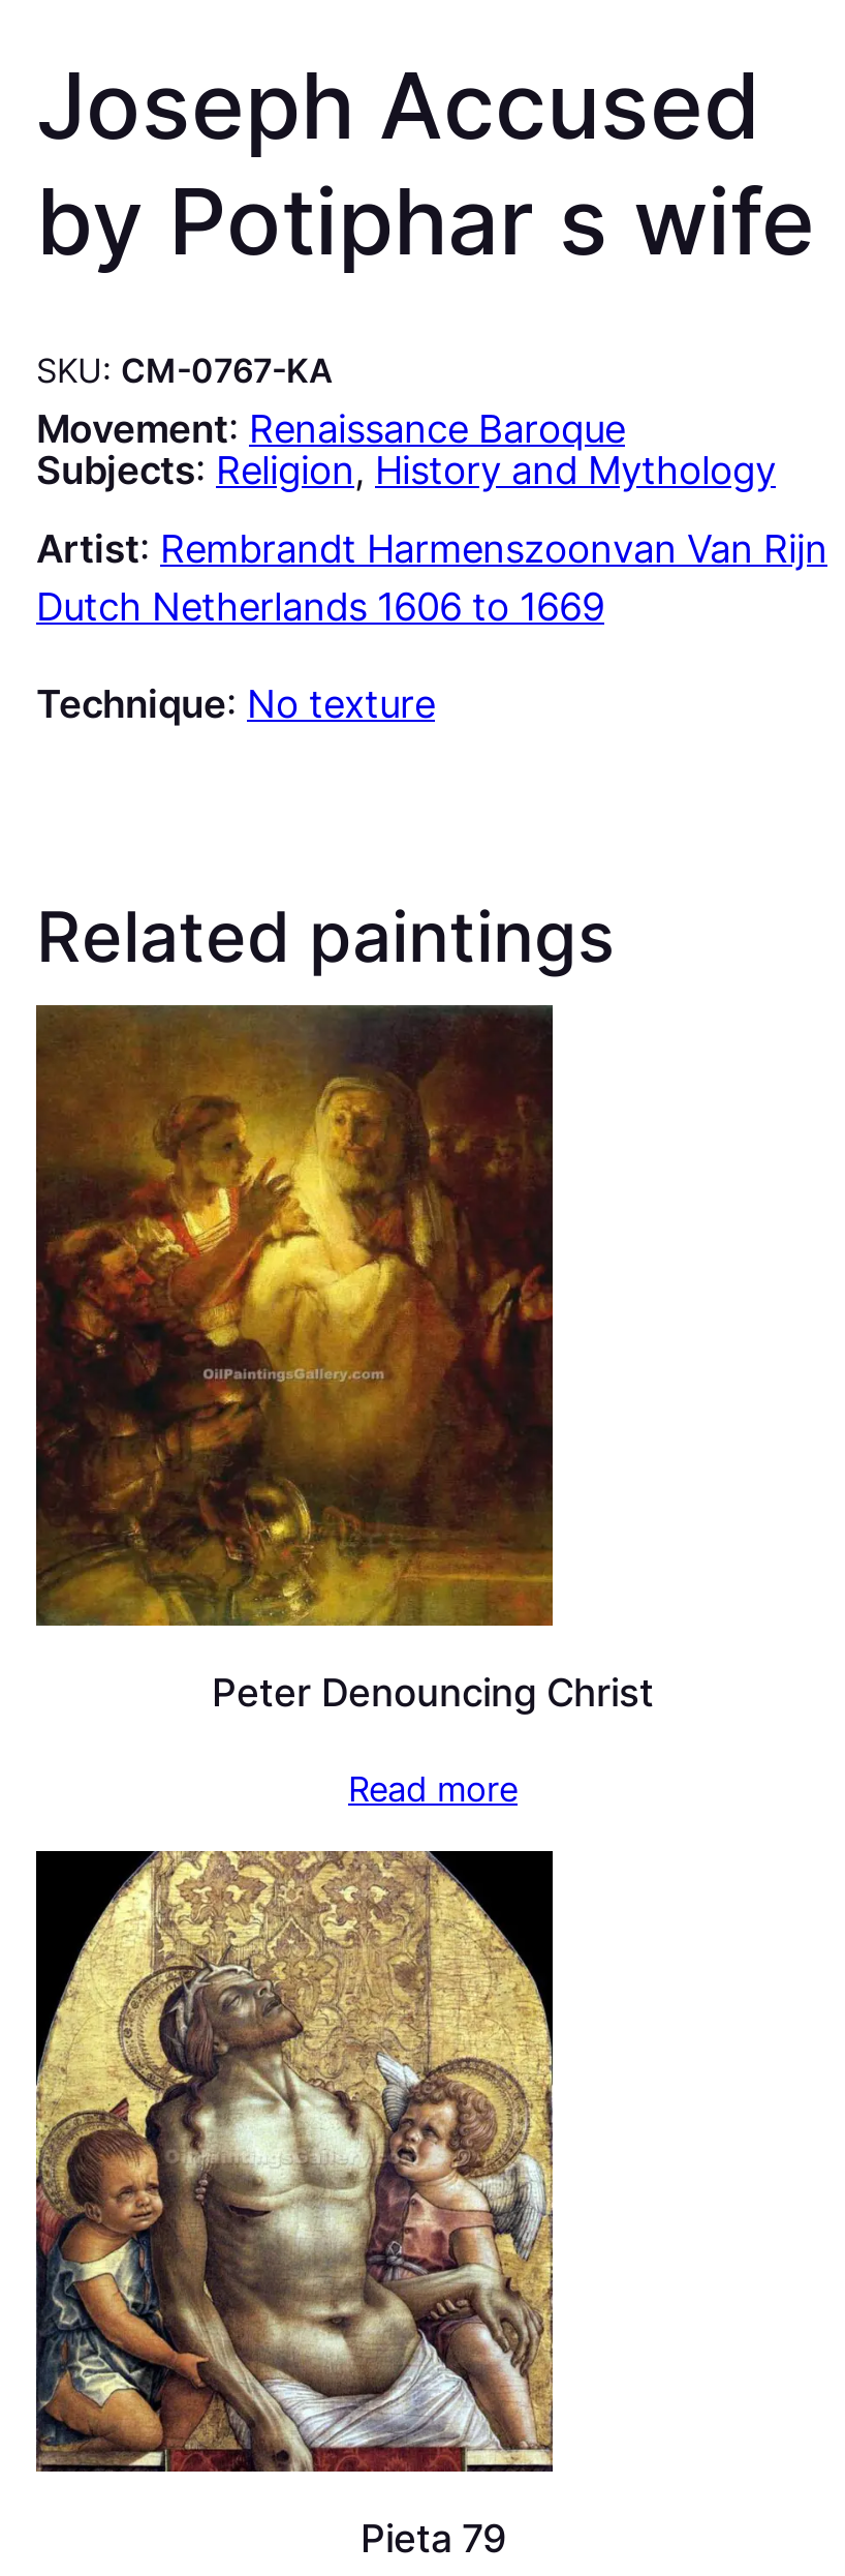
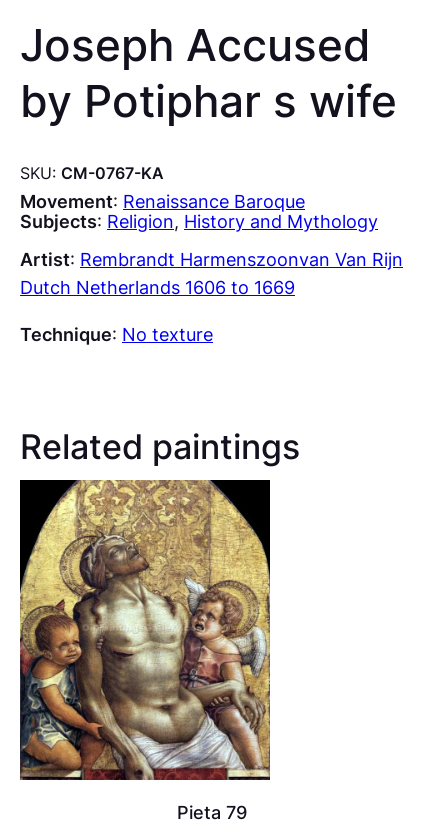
- [image]
- Peter Denouncing Christ
- Read more
